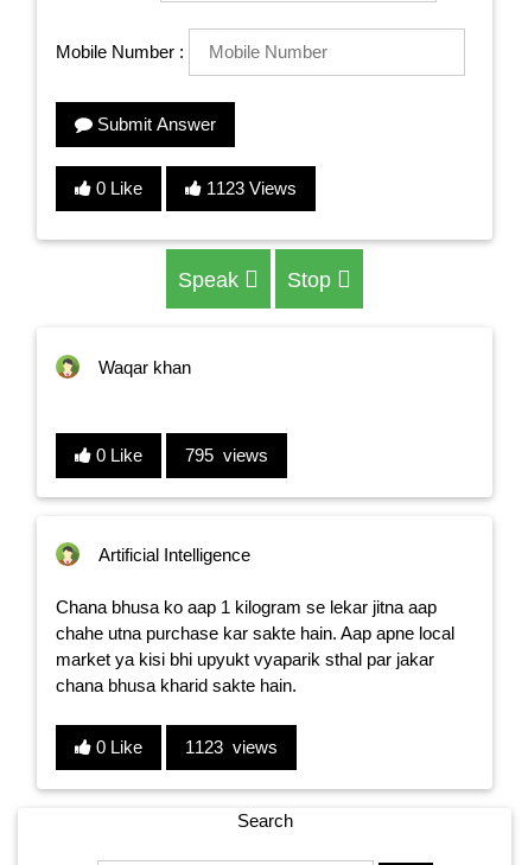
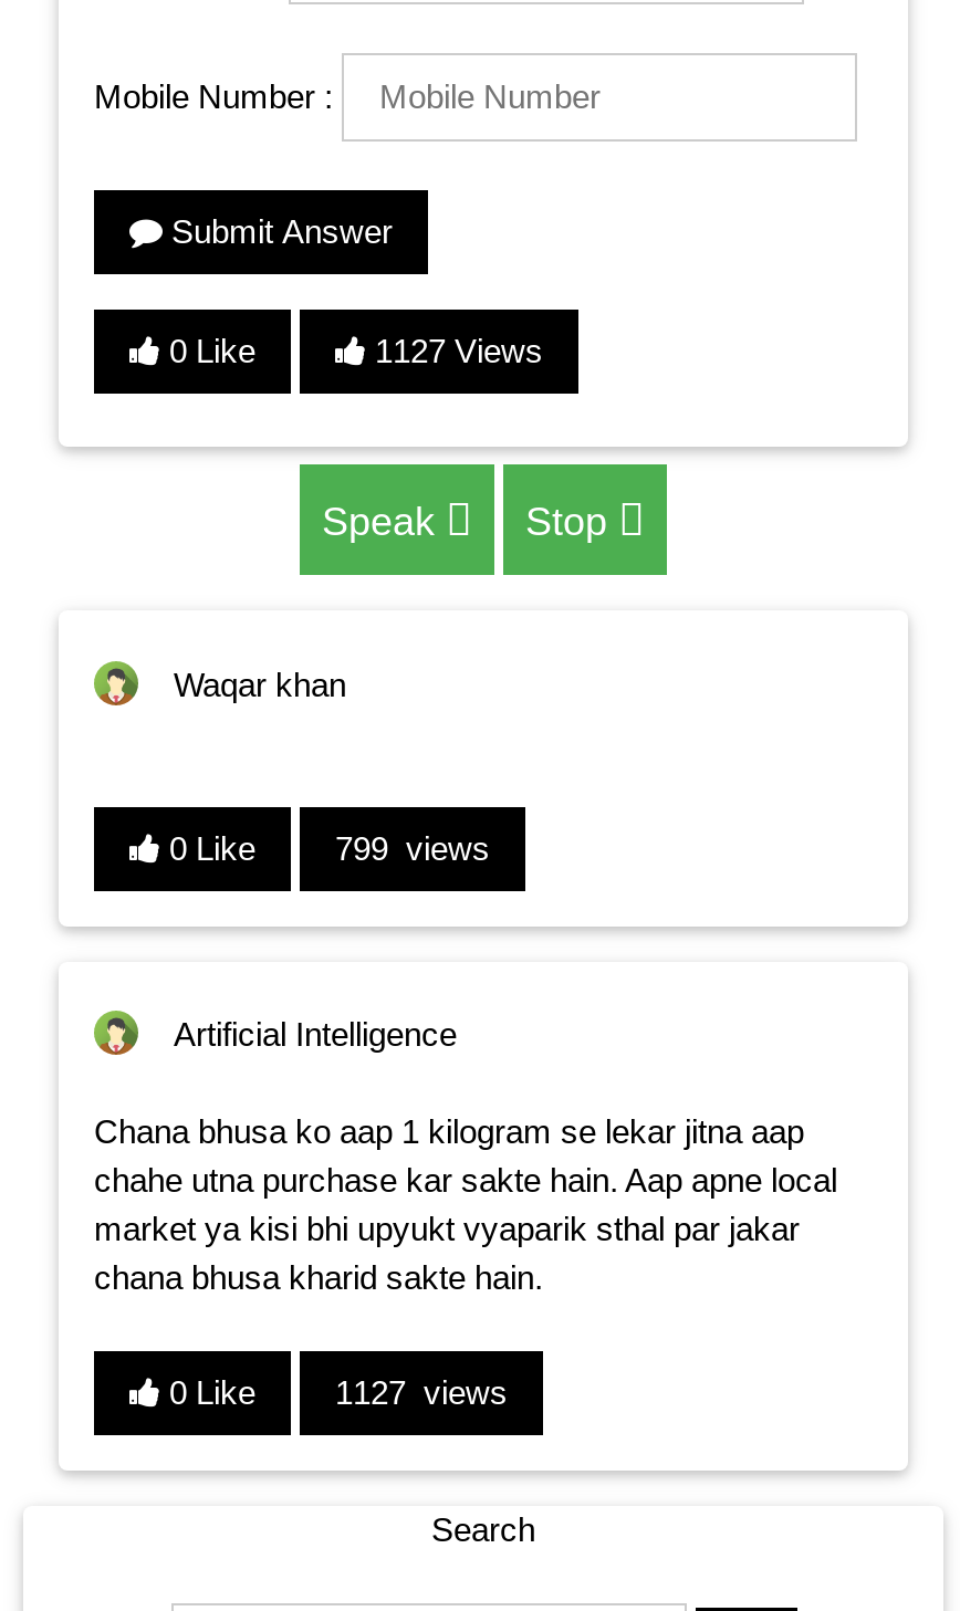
- 1123 Views
+ 1127 Views

- 795 views
+ 799 views

- 1123 views
+ 1127 views
